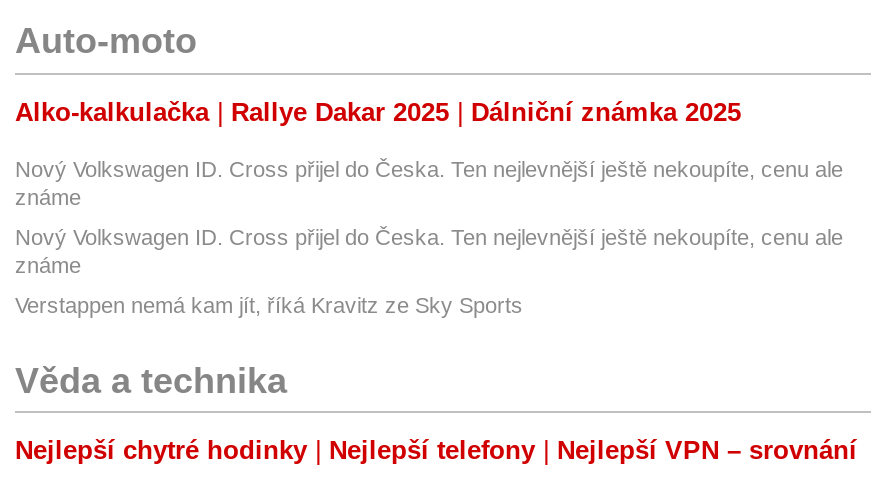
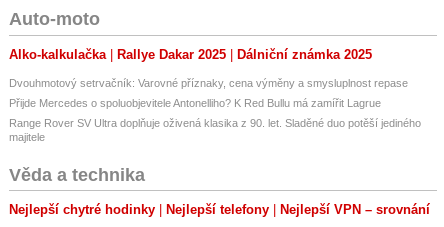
- Nový Volkswagen ID. Cross přijel do Česka. Ten nejlevnější ještě nekoupíte, cenu ale
- známe
+ Dvouhmotový setrvačník: Varovné příznaky, cena výměny a smysluplnost repase

- Nový Volkswagen ID. Cross přijel do Česka. Ten nejlevnější ještě nekoupíte, cenu ale
- známe
+ Přijde Mercedes o spoluobjevitele Antonelliho? K Red Bullu má zamířit Lagrue

- Verstappen nemá kam jít, říká Kravitz ze Sky Sports
+ Range Rover SV Ultra doplňuje oživená klasika z 90. let. Sladěné duo potěší jediného
+ majitele
